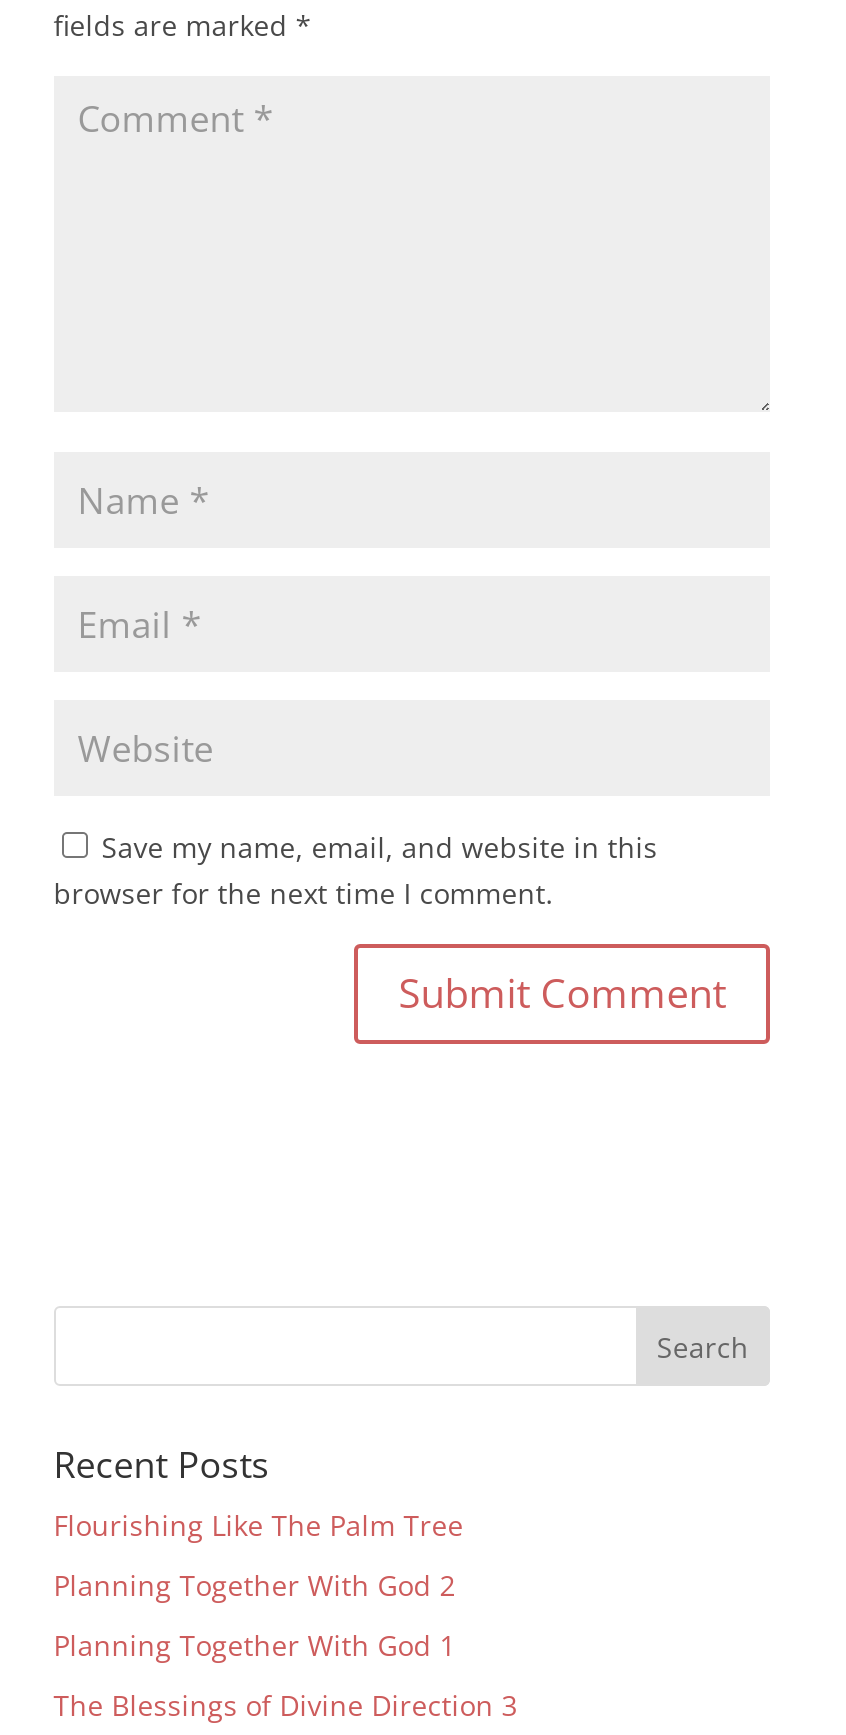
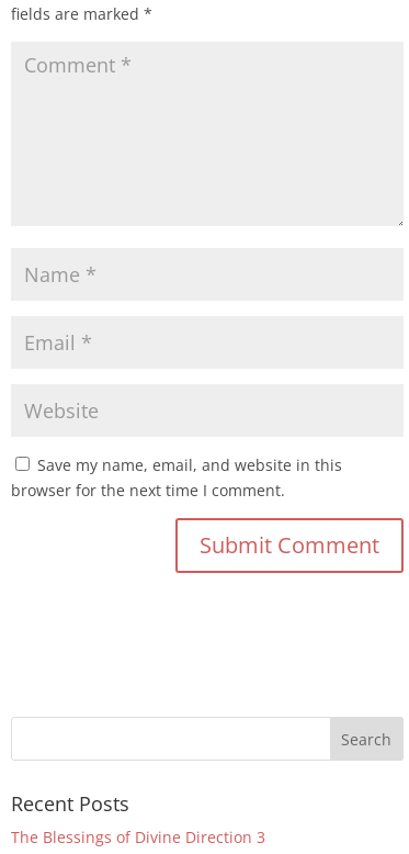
- Flourishing Like The Palm Tree
- Planning Together With God 2
- Planning Together With God 1
